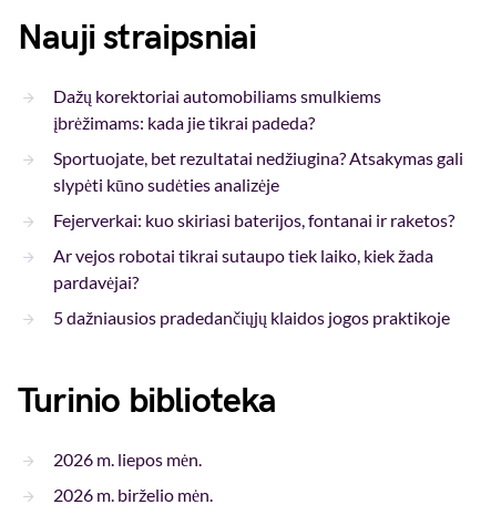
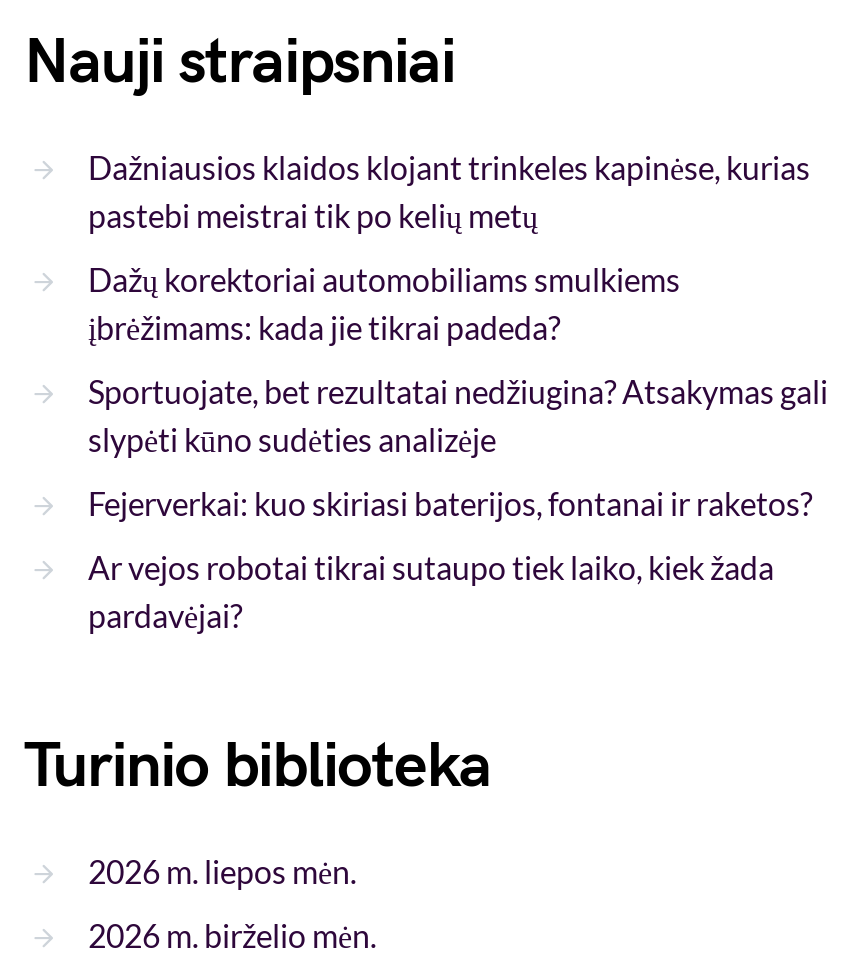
+ Dažniausios klaidos klojant trinkeles kapinėse, kurias
+ pastebi meistrai tik po kelių metų

moved down: Dažų korektoriai automobiliams smulkiems | įbrėžimams: kada jie tikrai padeda? | Sportuojate, bet rezultatai nedžiugina? Atsakymas gali | slypėti kūno sudėties analizėje | Fejerverkai: kuo skiriasi baterijos, fontanai ir raketos? | Ar vejos robotai tikrai sutaupo tiek laiko, kiek žada | pardavėjai?

- 5 dažniausios pradedančiųjų klaidos jogos praktikoje
